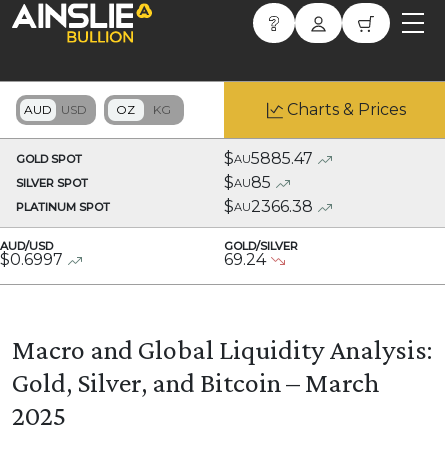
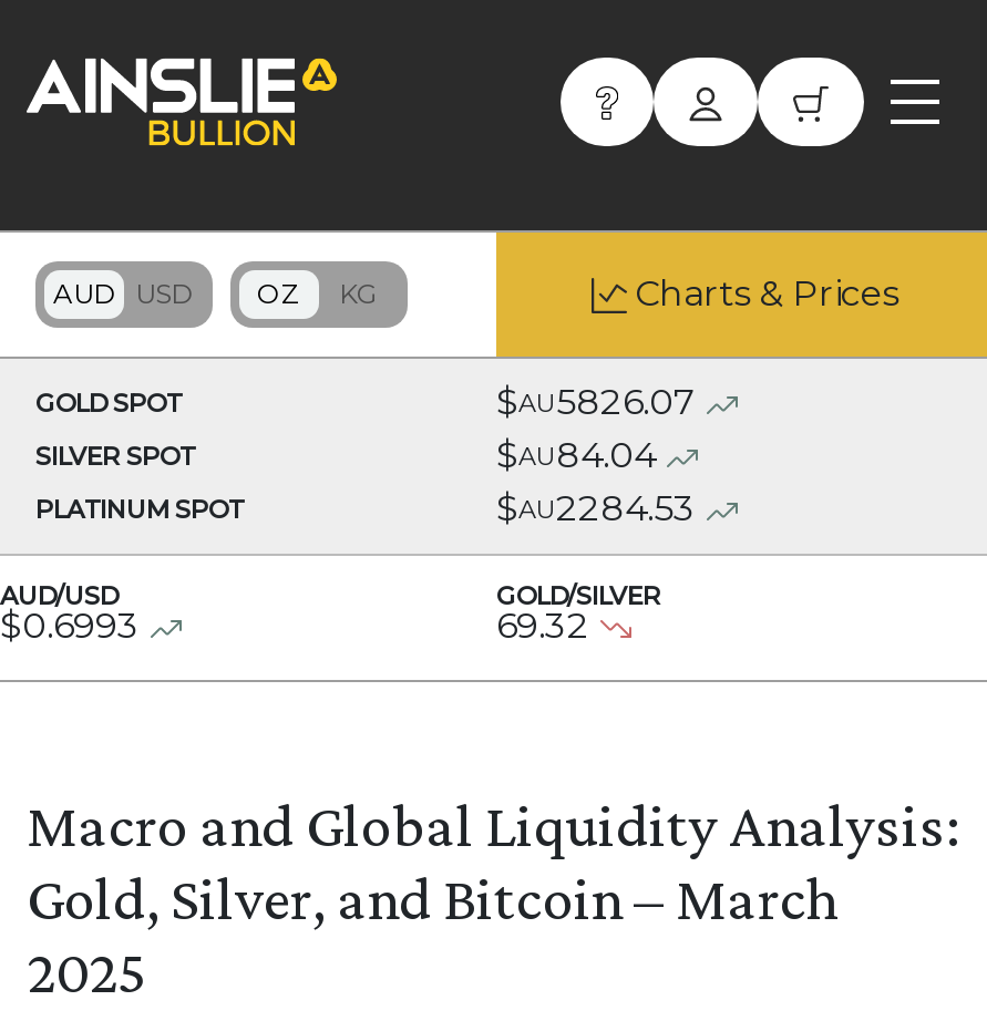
- $AU5885.47
+ $AU5826.07

- $AU85
+ $AU84.04

- $AU2366.38
+ $AU2284.53

- $0.6997
+ $0.6993

- 69.24
+ 69.32
